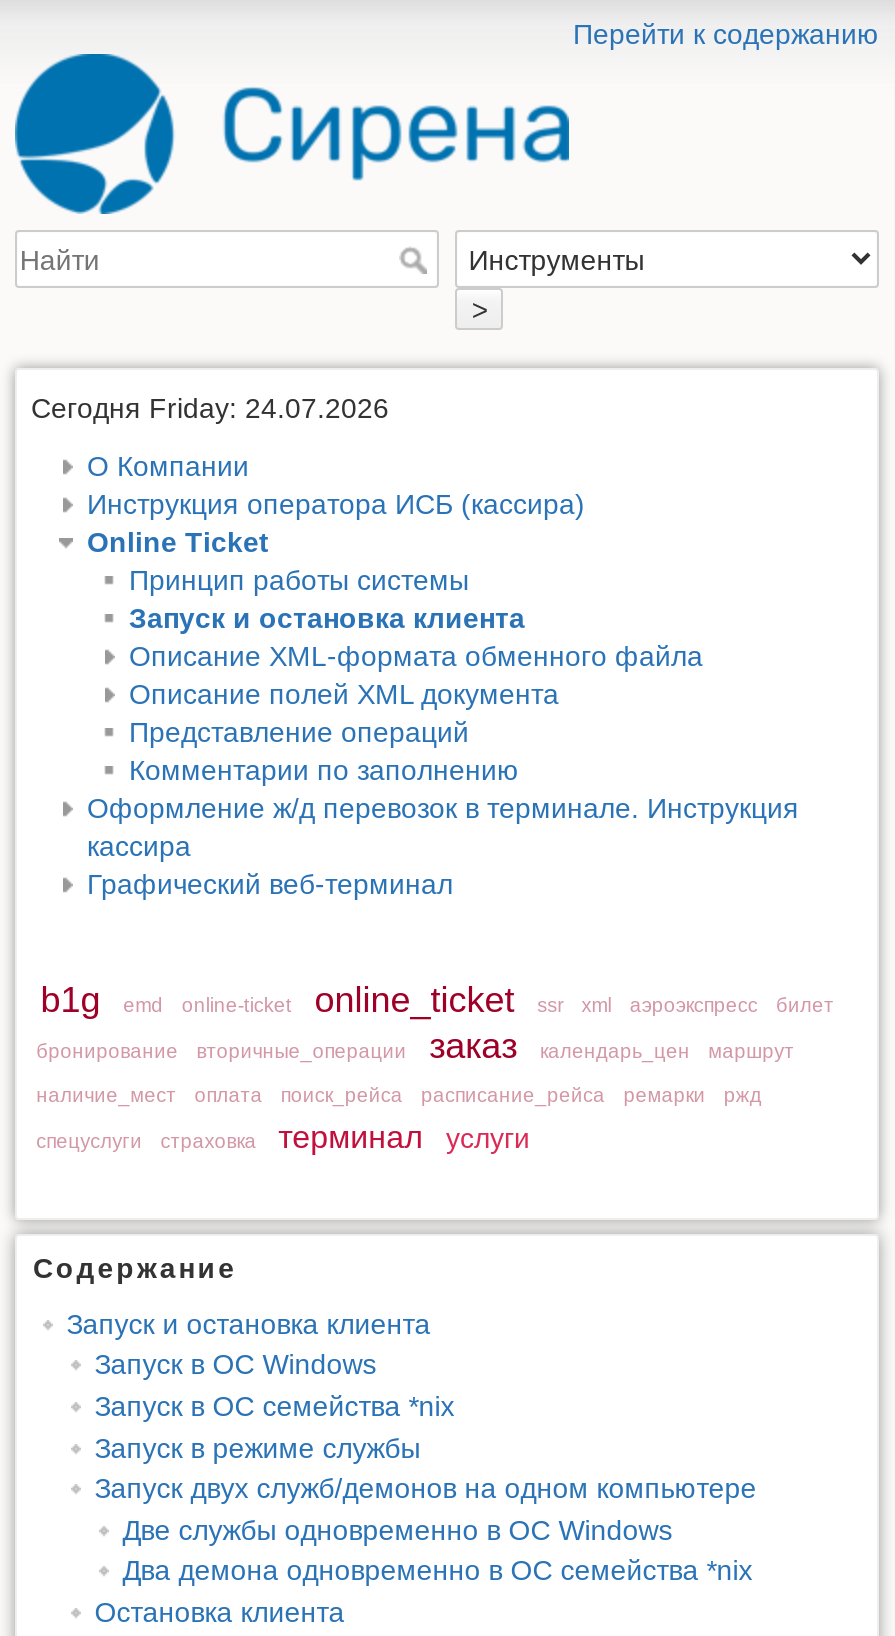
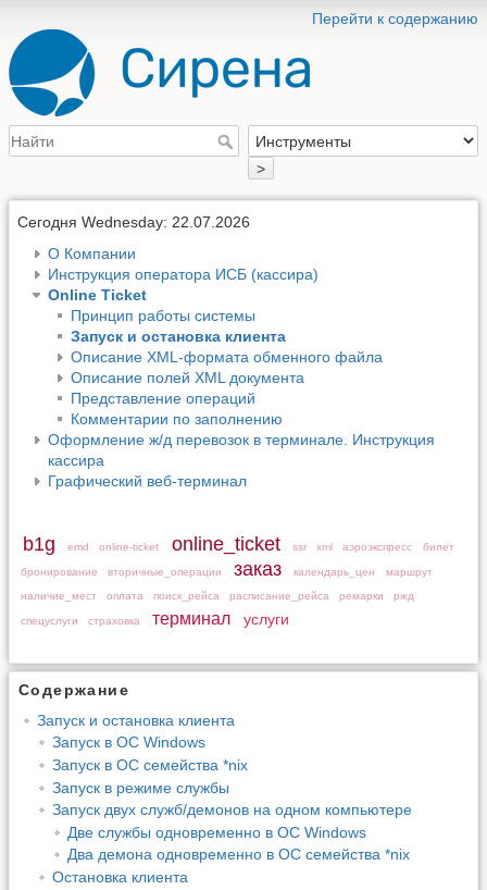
- Сегодня Friday: 24.07.2026
+ Сегодня Wednesday: 22.07.2026
